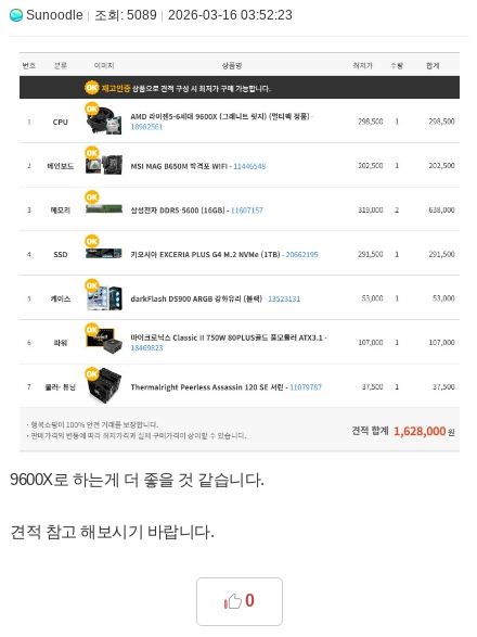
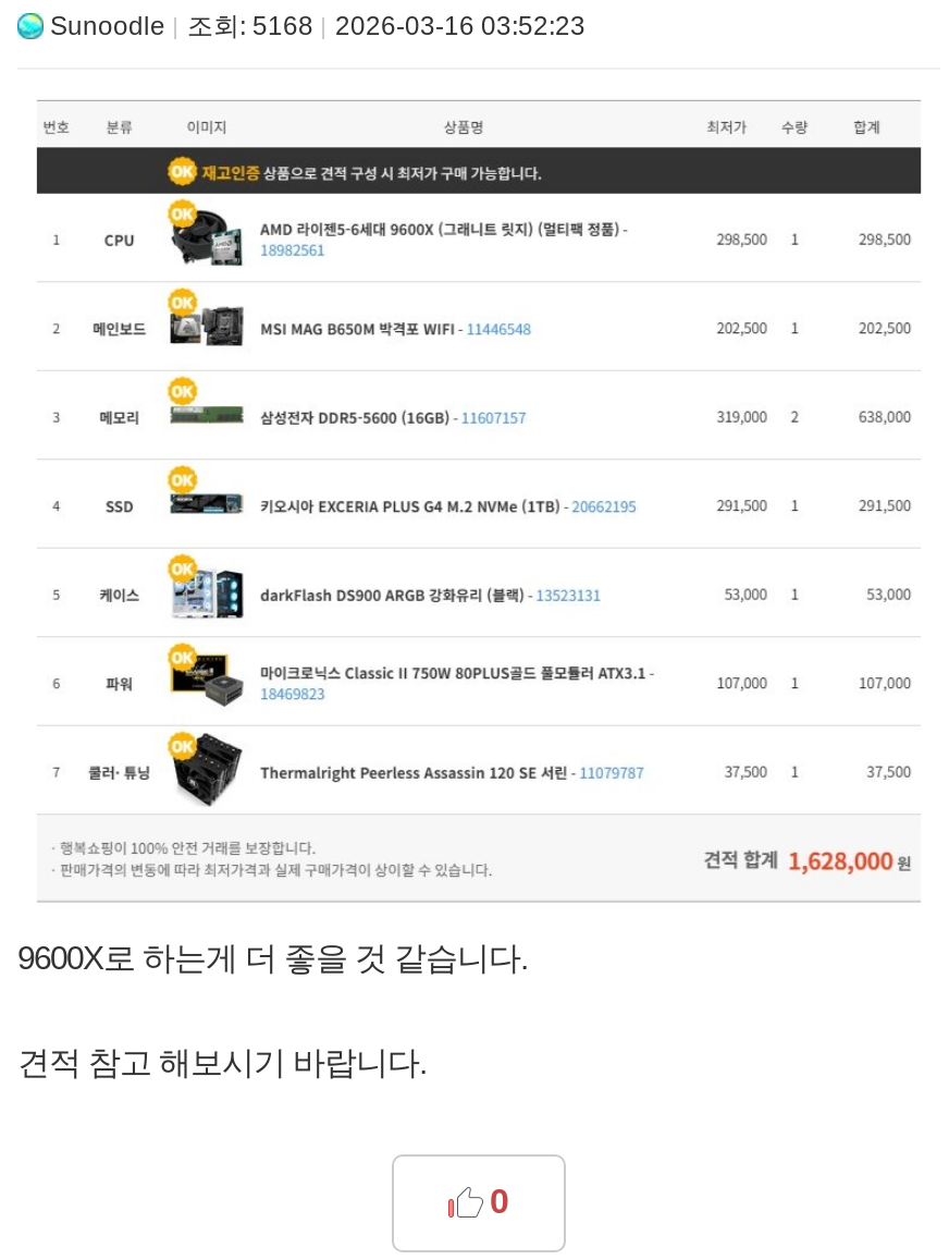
- Sunoodle 조회: 5089 2026-03-16 03:52:23
+ Sunoodle 조회: 5168 2026-03-16 03:52:23
